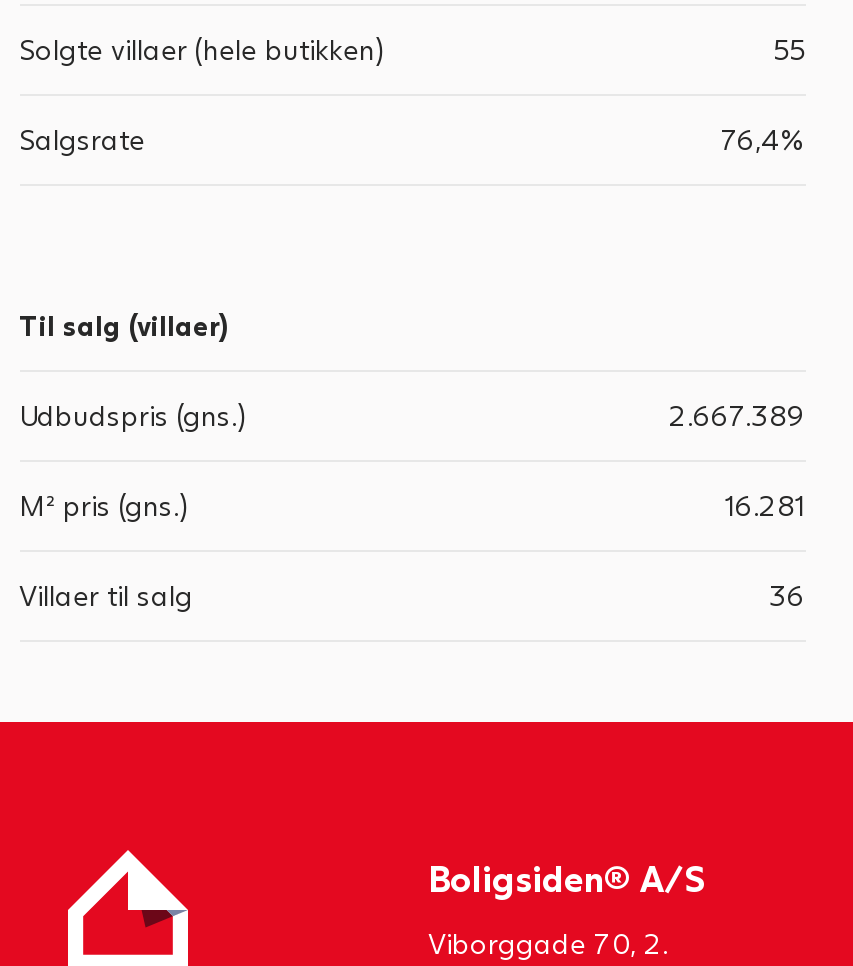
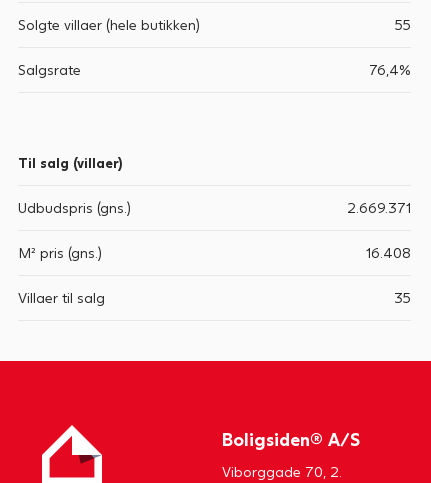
- 2.667.389
+ 2.669.371

- 16.281
+ 16.408

- 36
+ 35
